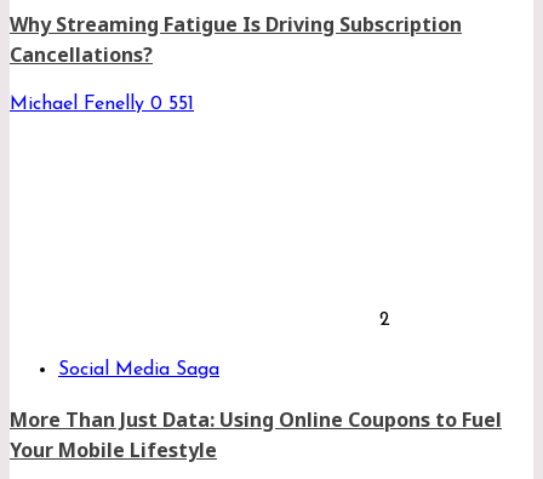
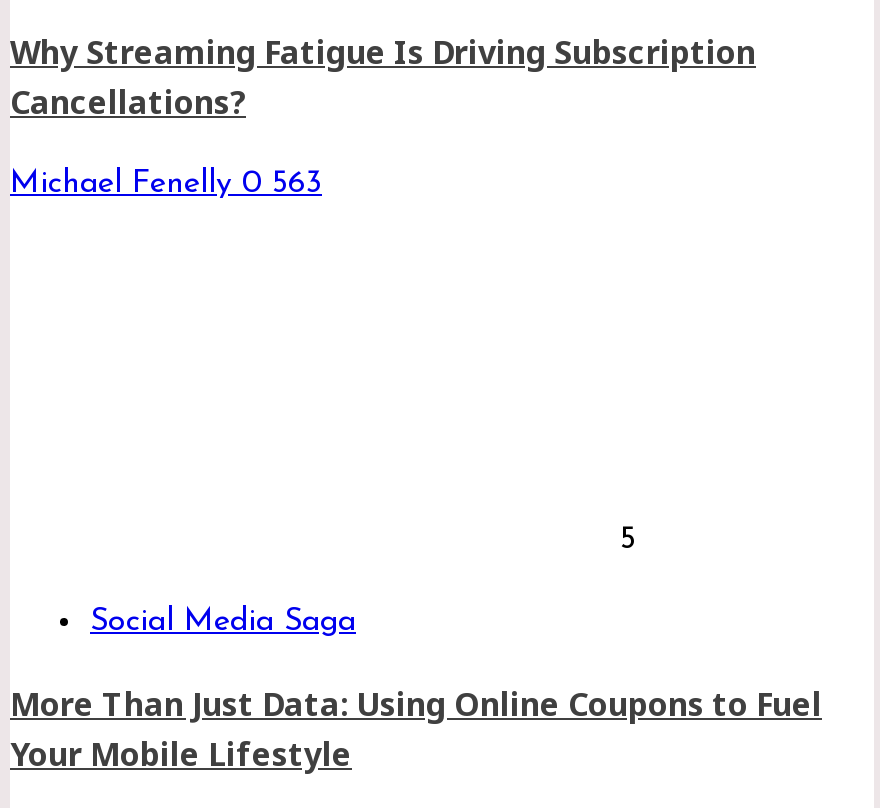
- Michael Fenelly 0 551
+ Michael Fenelly 0 563

- 2
+ 5
